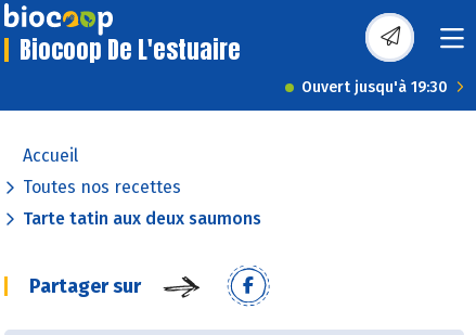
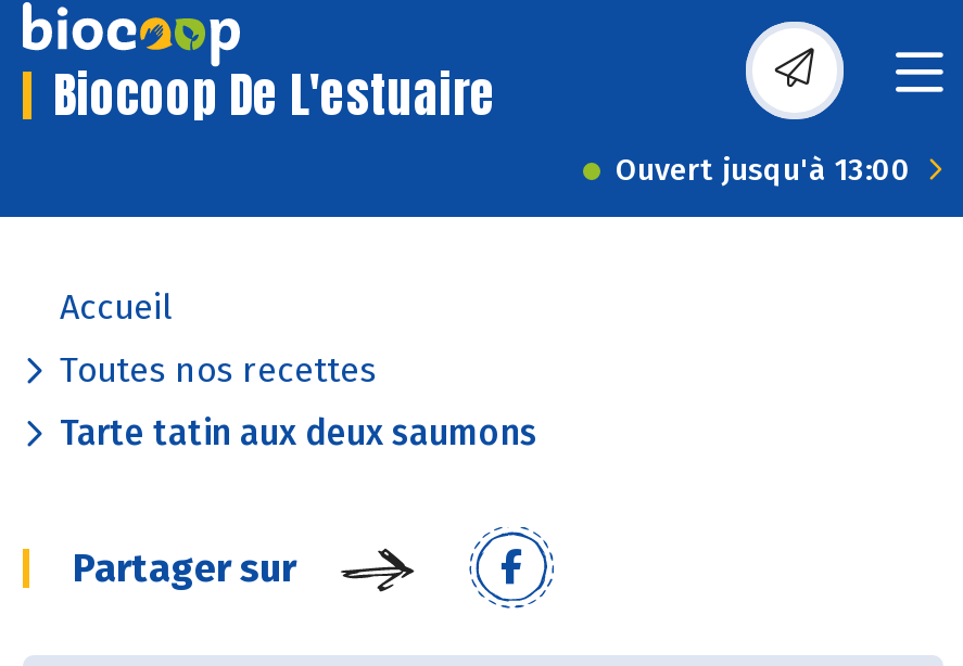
- Ouvert jusqu'à 19:30
+ Ouvert jusqu'à 13:00
